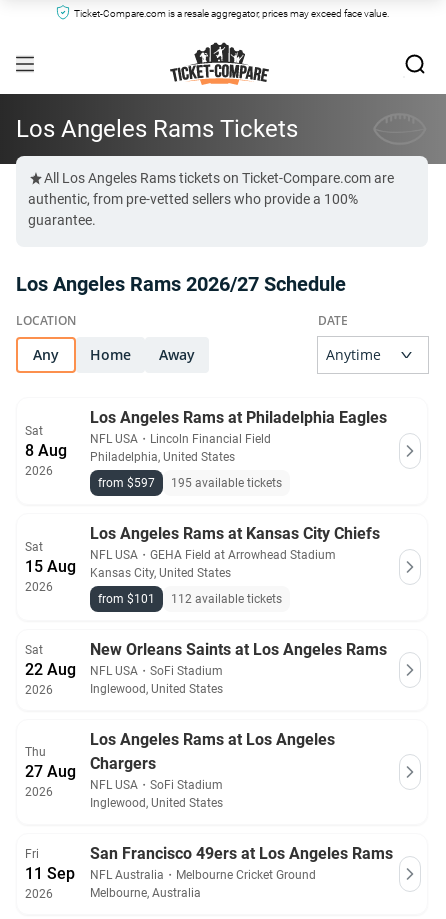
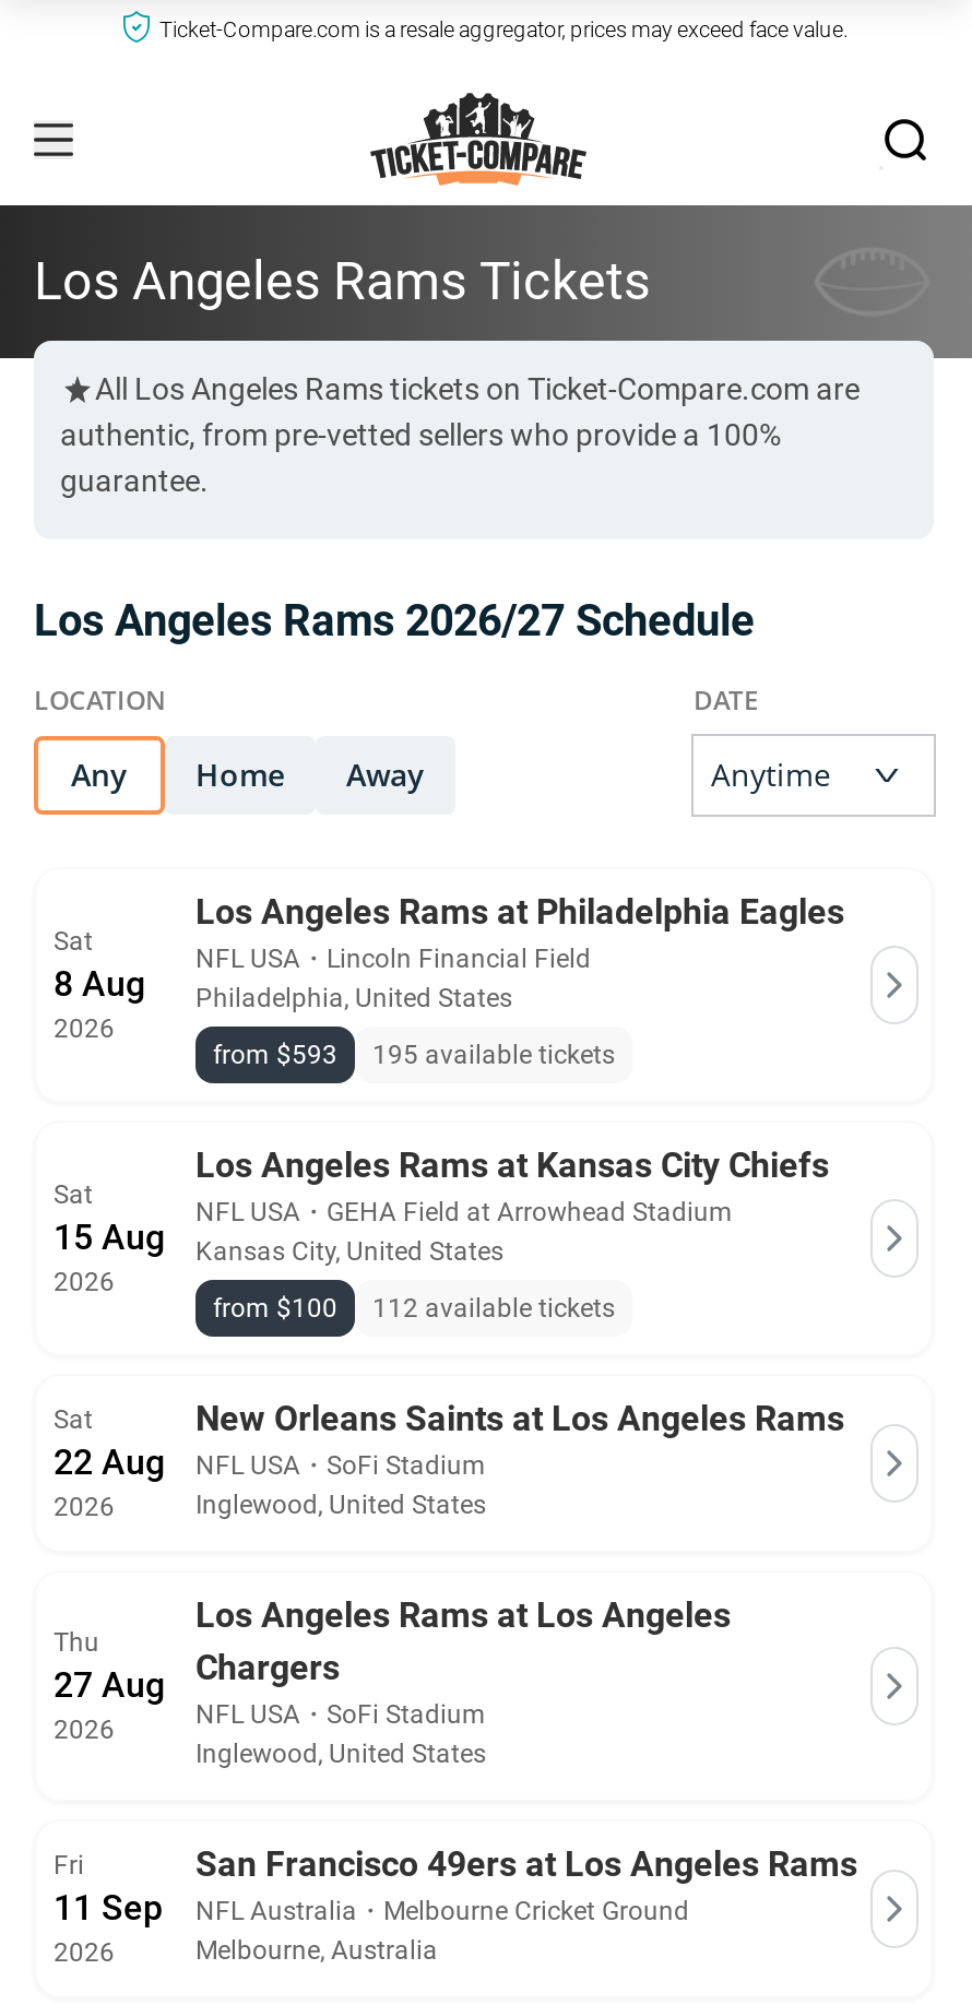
- from $597 195 available tickets
+ from $593 195 available tickets

- from $101 112 available tickets
+ from $100 112 available tickets
